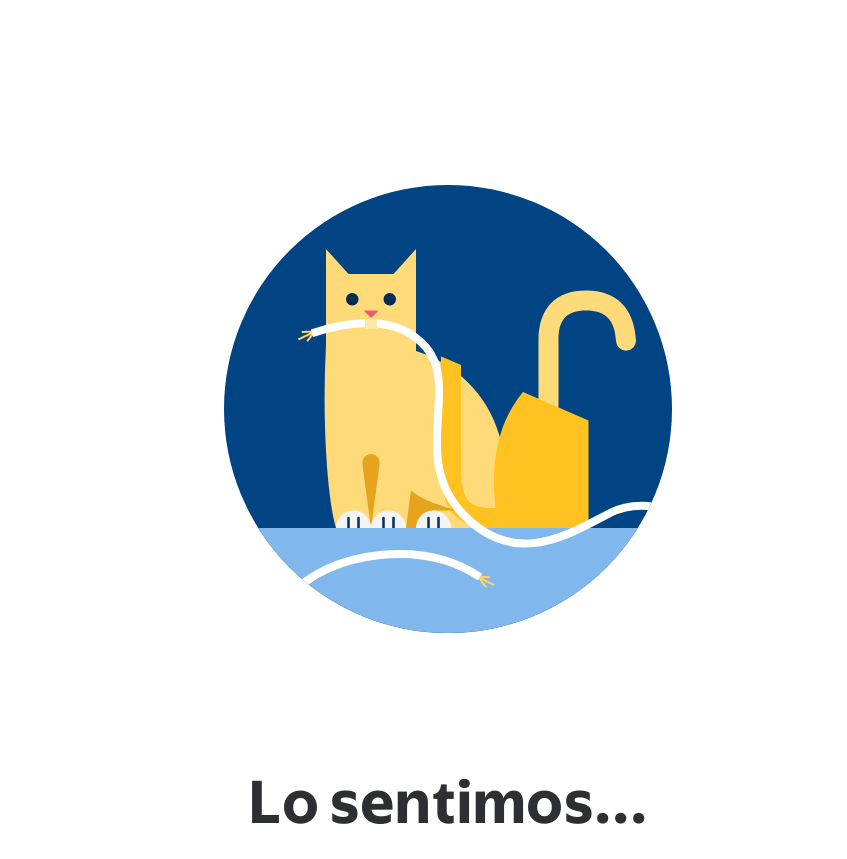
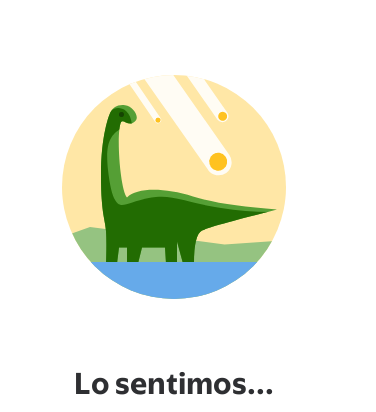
- [image]
+ [image]
